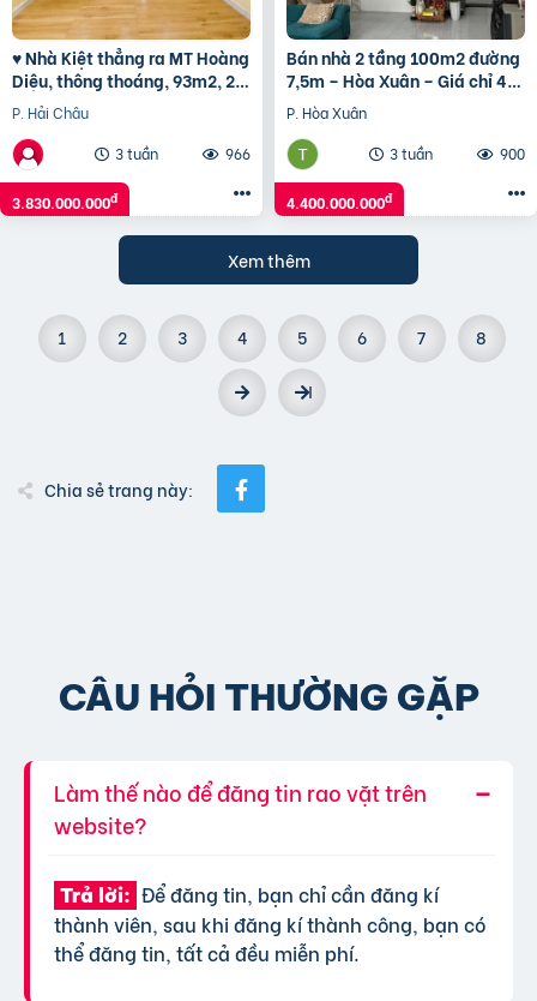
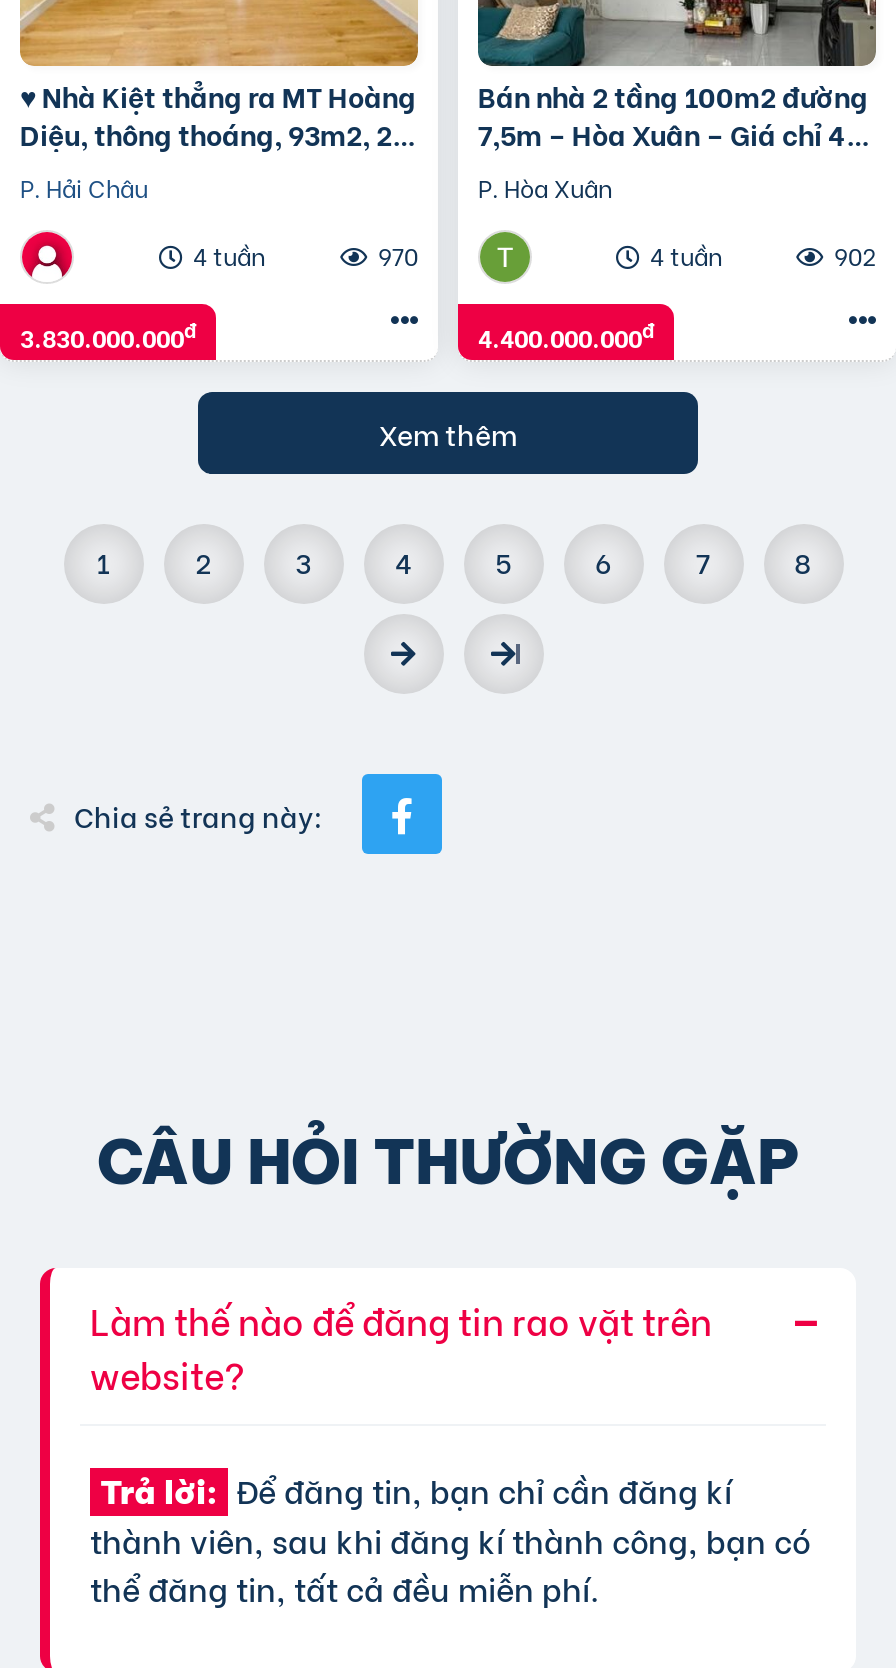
- 3 tuần
+ 4 tuần

- 966
+ 970

- 3 tuần
+ 4 tuần

- 900
+ 902
